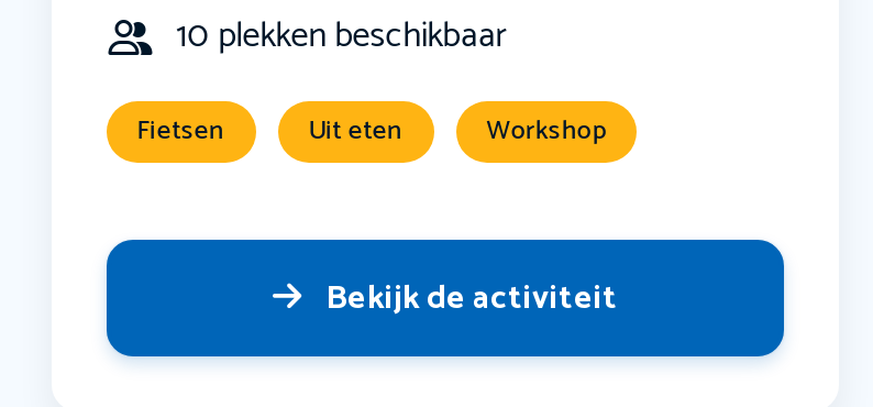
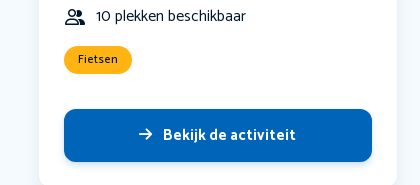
- Uit eten
- Workshop
